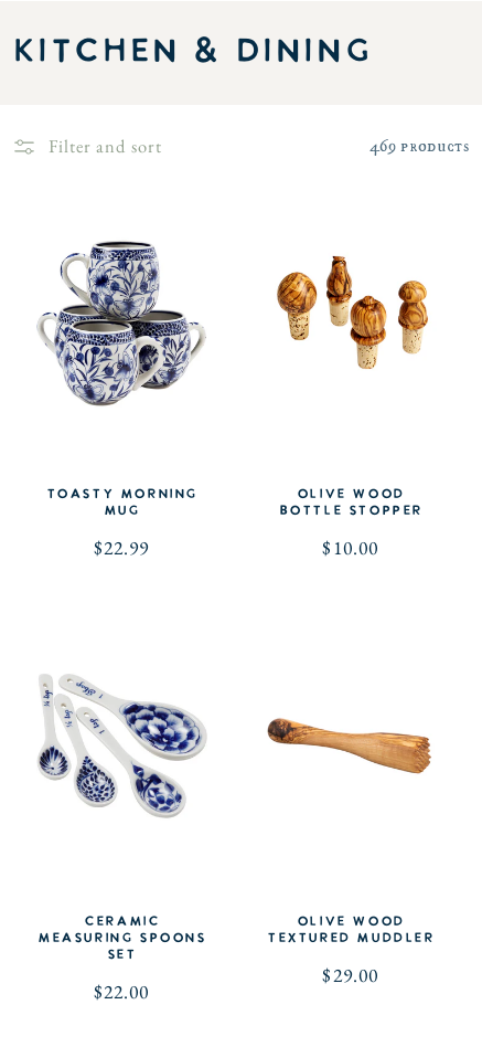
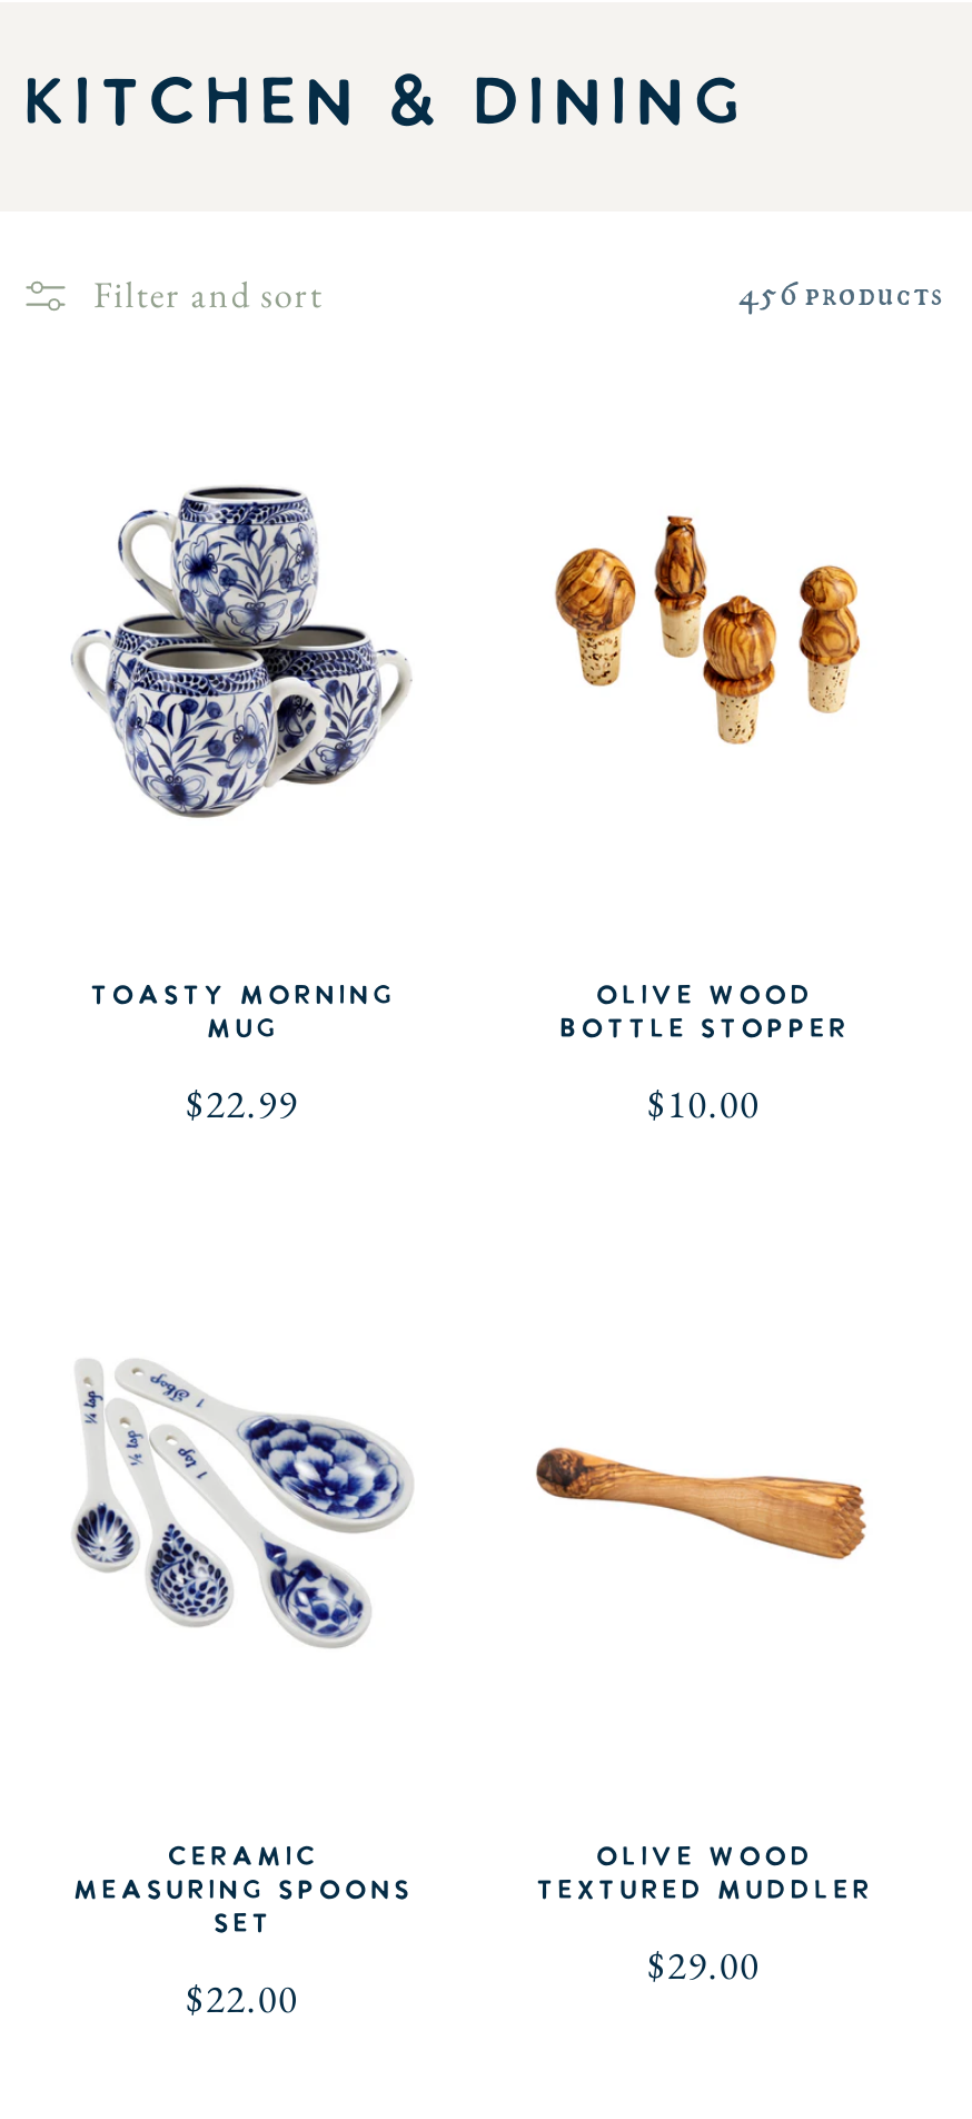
- 469 products
+ 456 products
